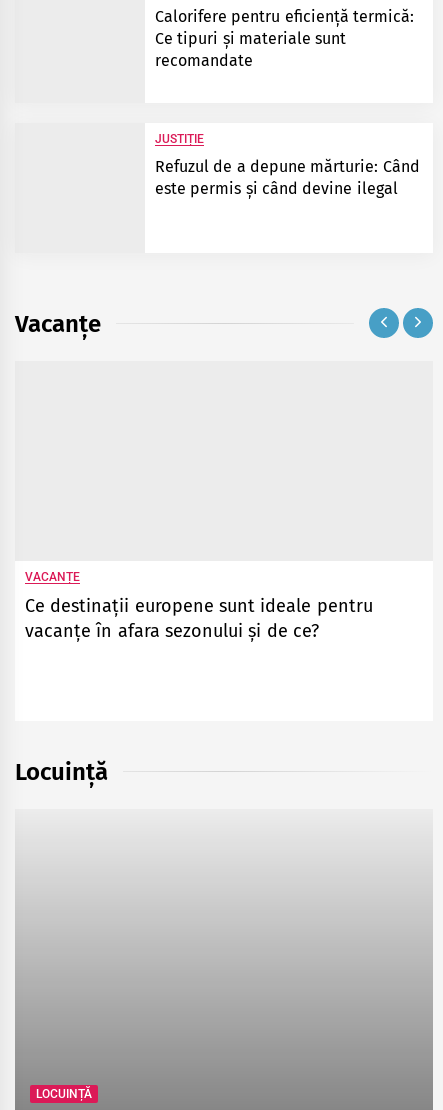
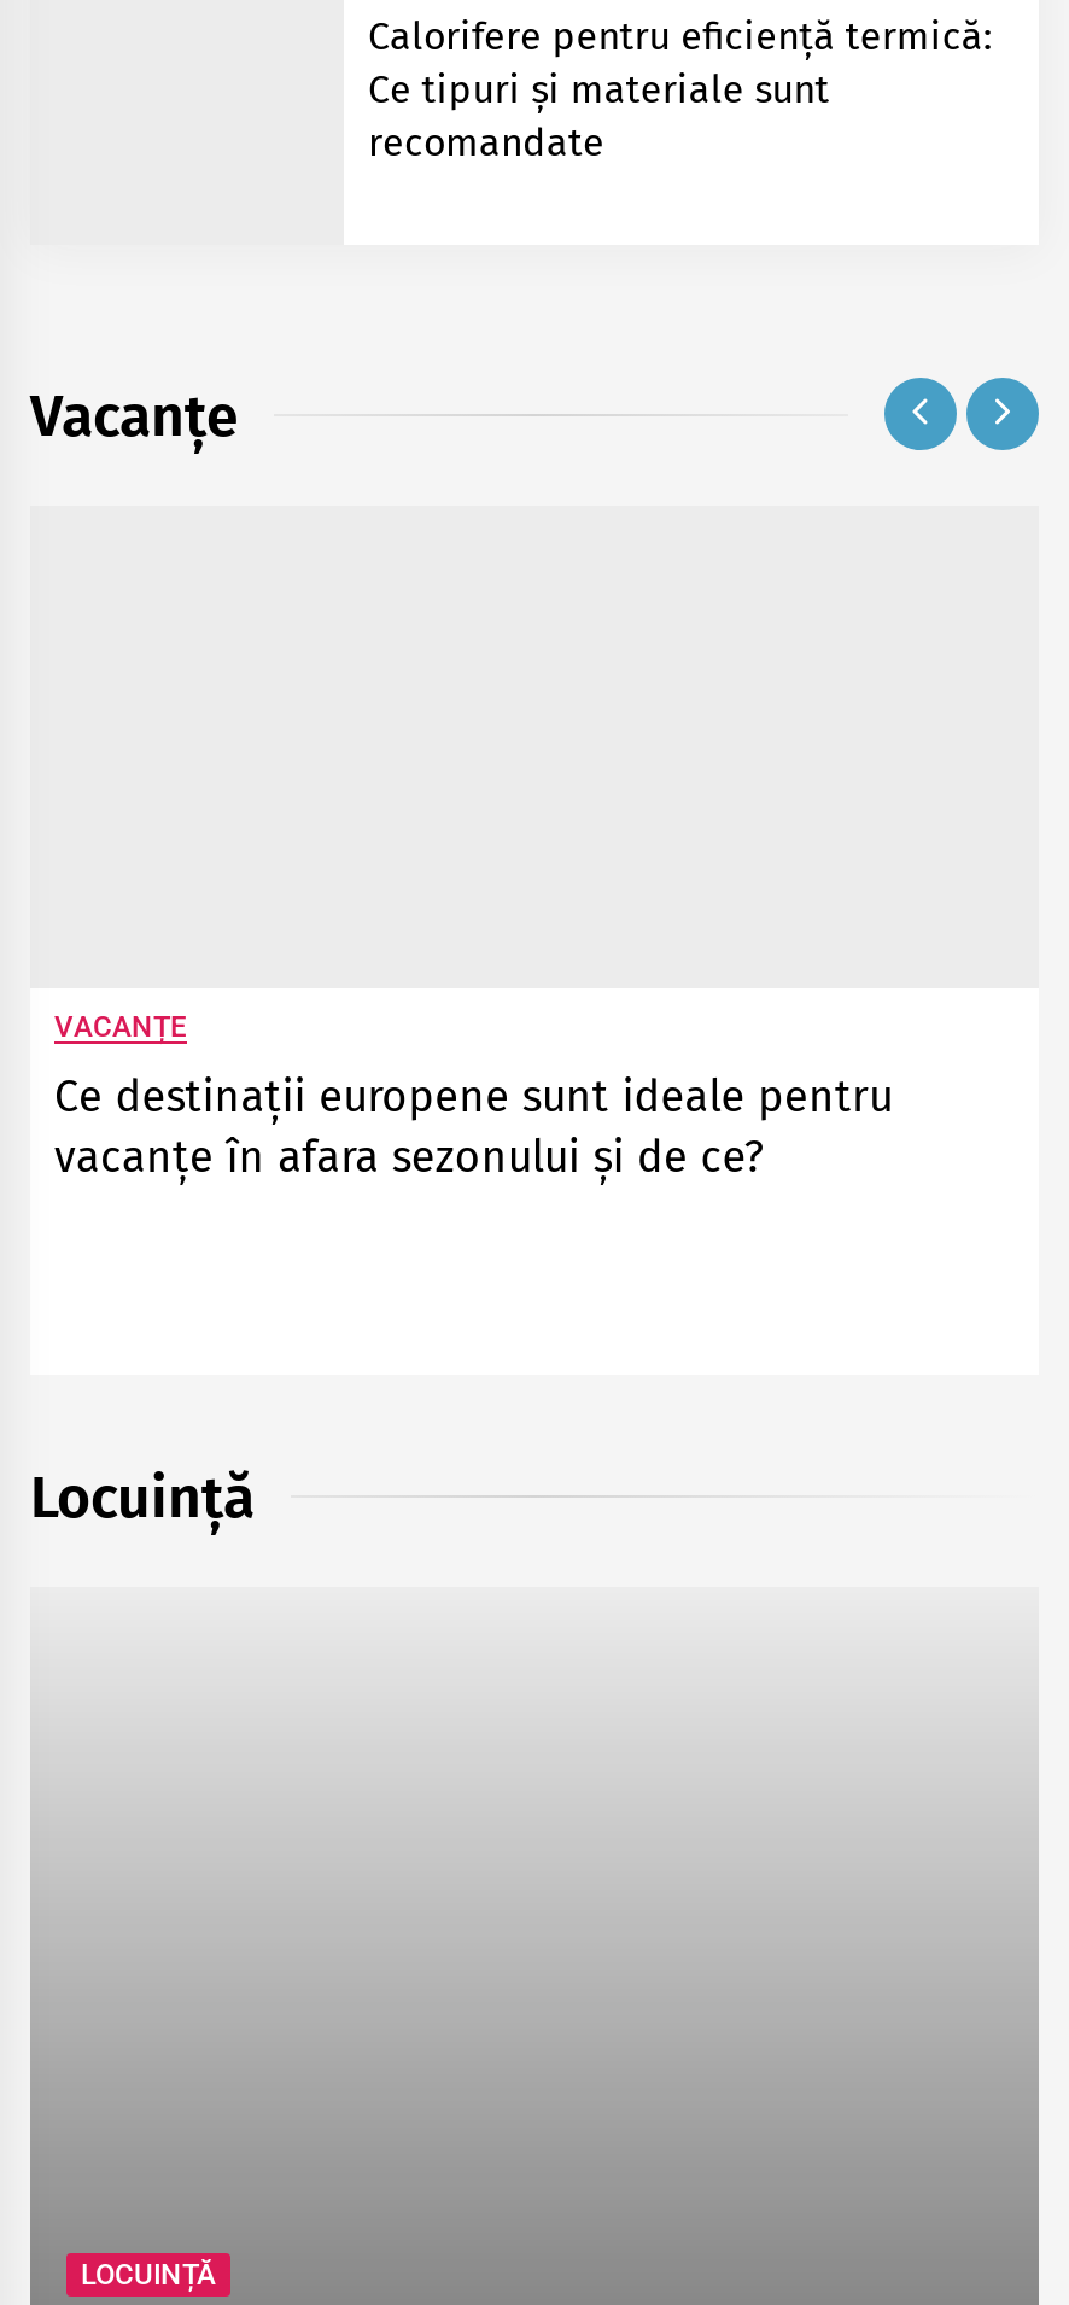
- JUSTIȚIE
- Refuzul de a depune mărturie: Când
- este permis și când devine ilegal
